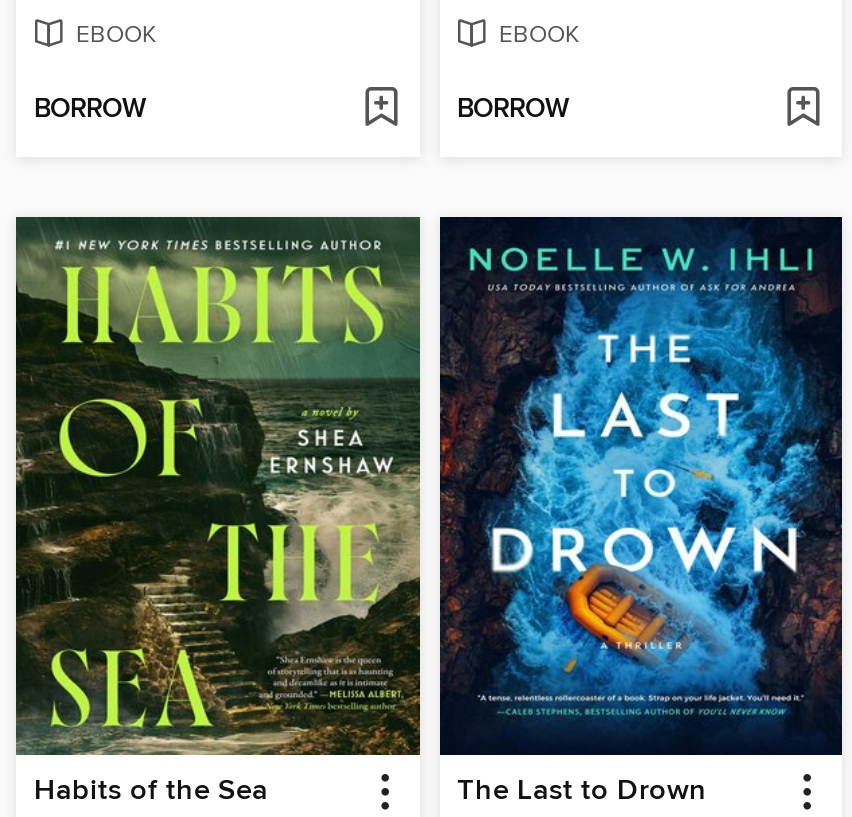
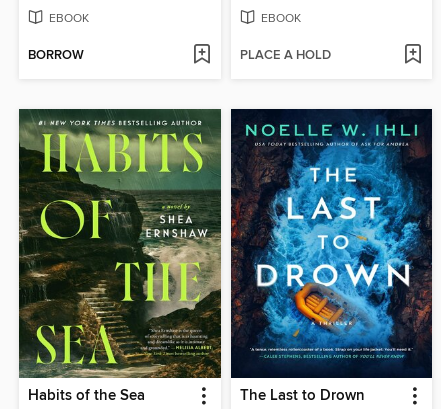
- BORROW
+ PLACE A HOLD
